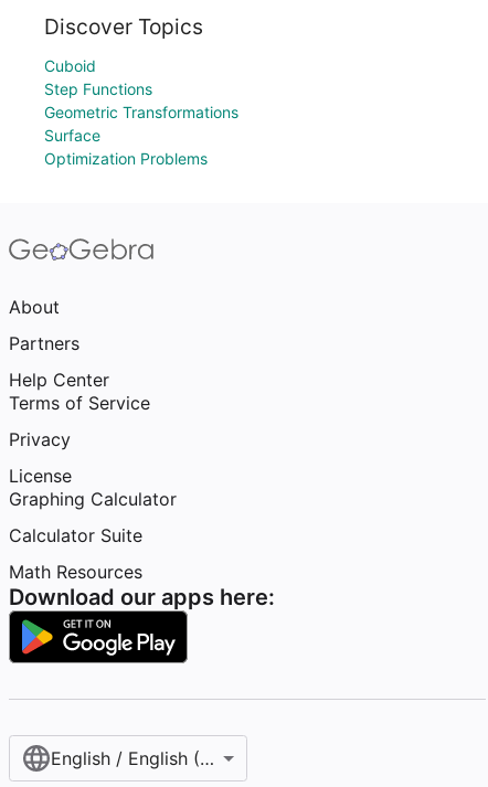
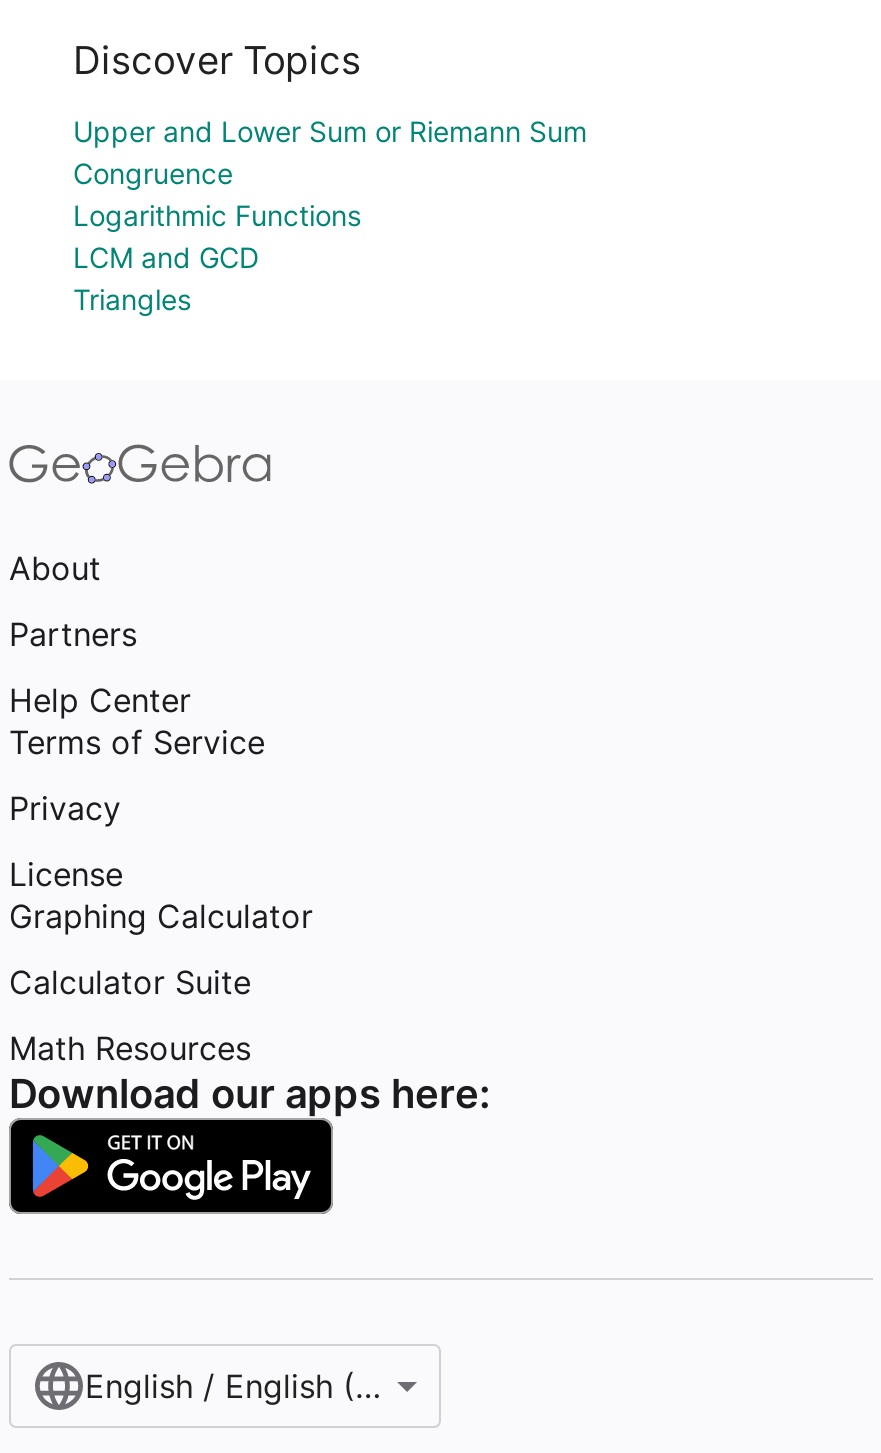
- Cuboid
- Step Functions
- Geometric Transformations
- Surface
- Optimization Problems
+ Upper and Lower Sum or Riemann Sum
+ Congruence
+ Logarithmic Functions
+ LCM and GCD
+ Triangles
